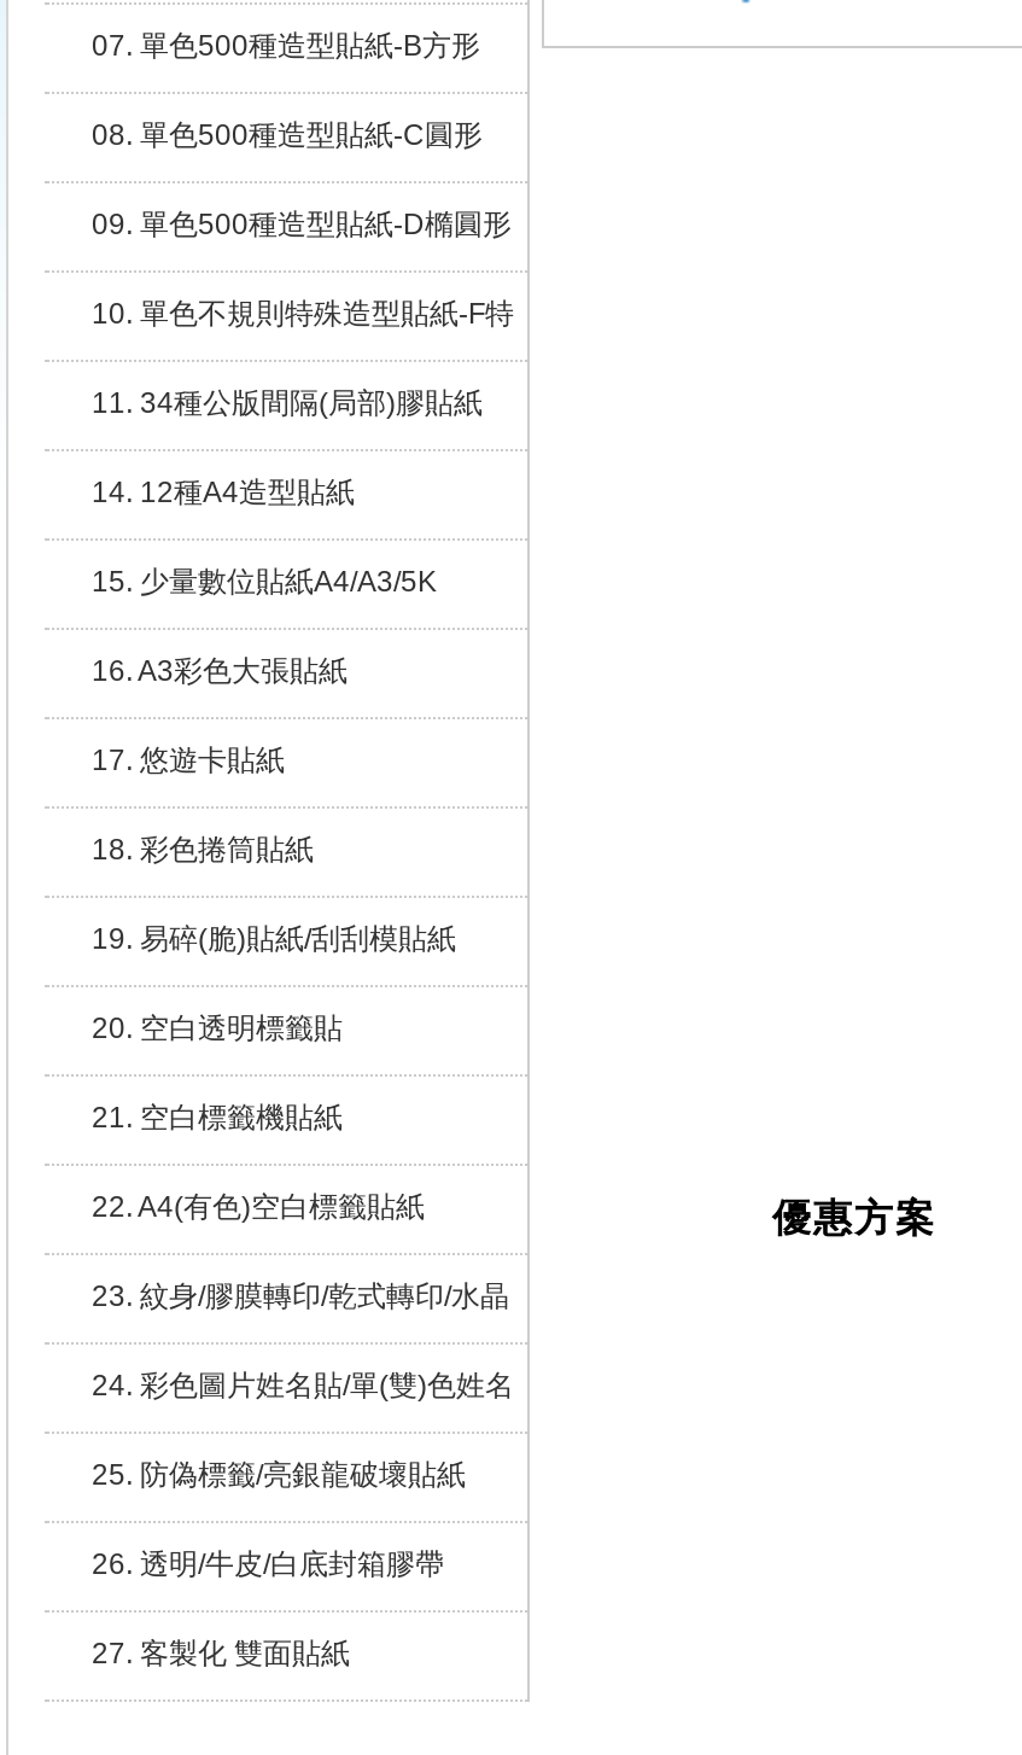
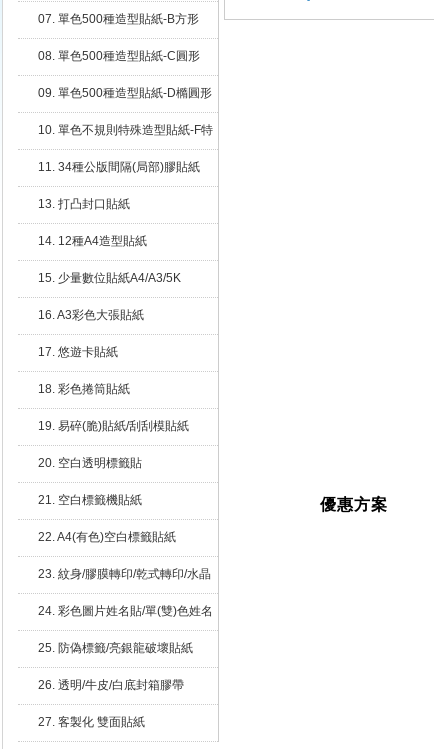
+ 13. 打凸封口貼紙
